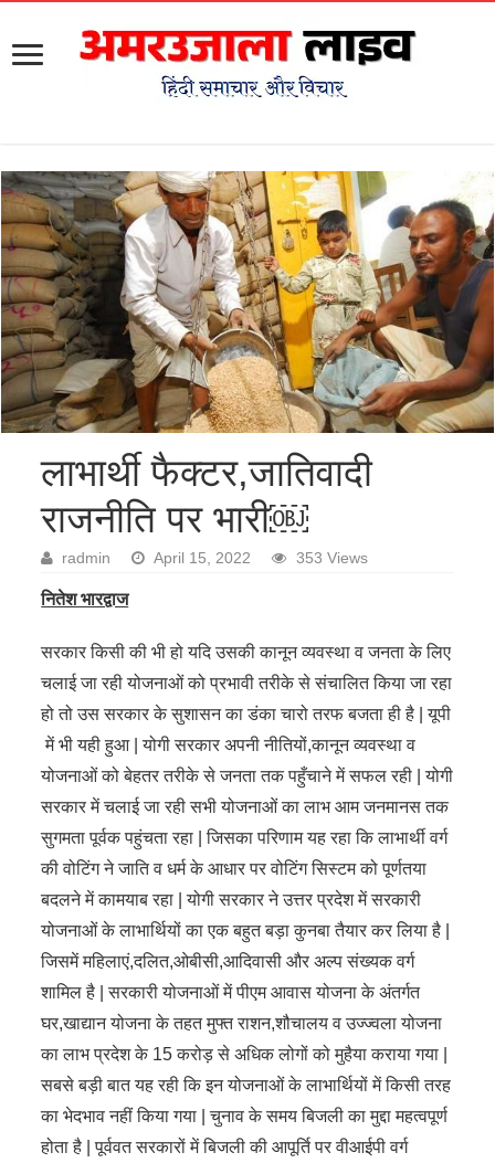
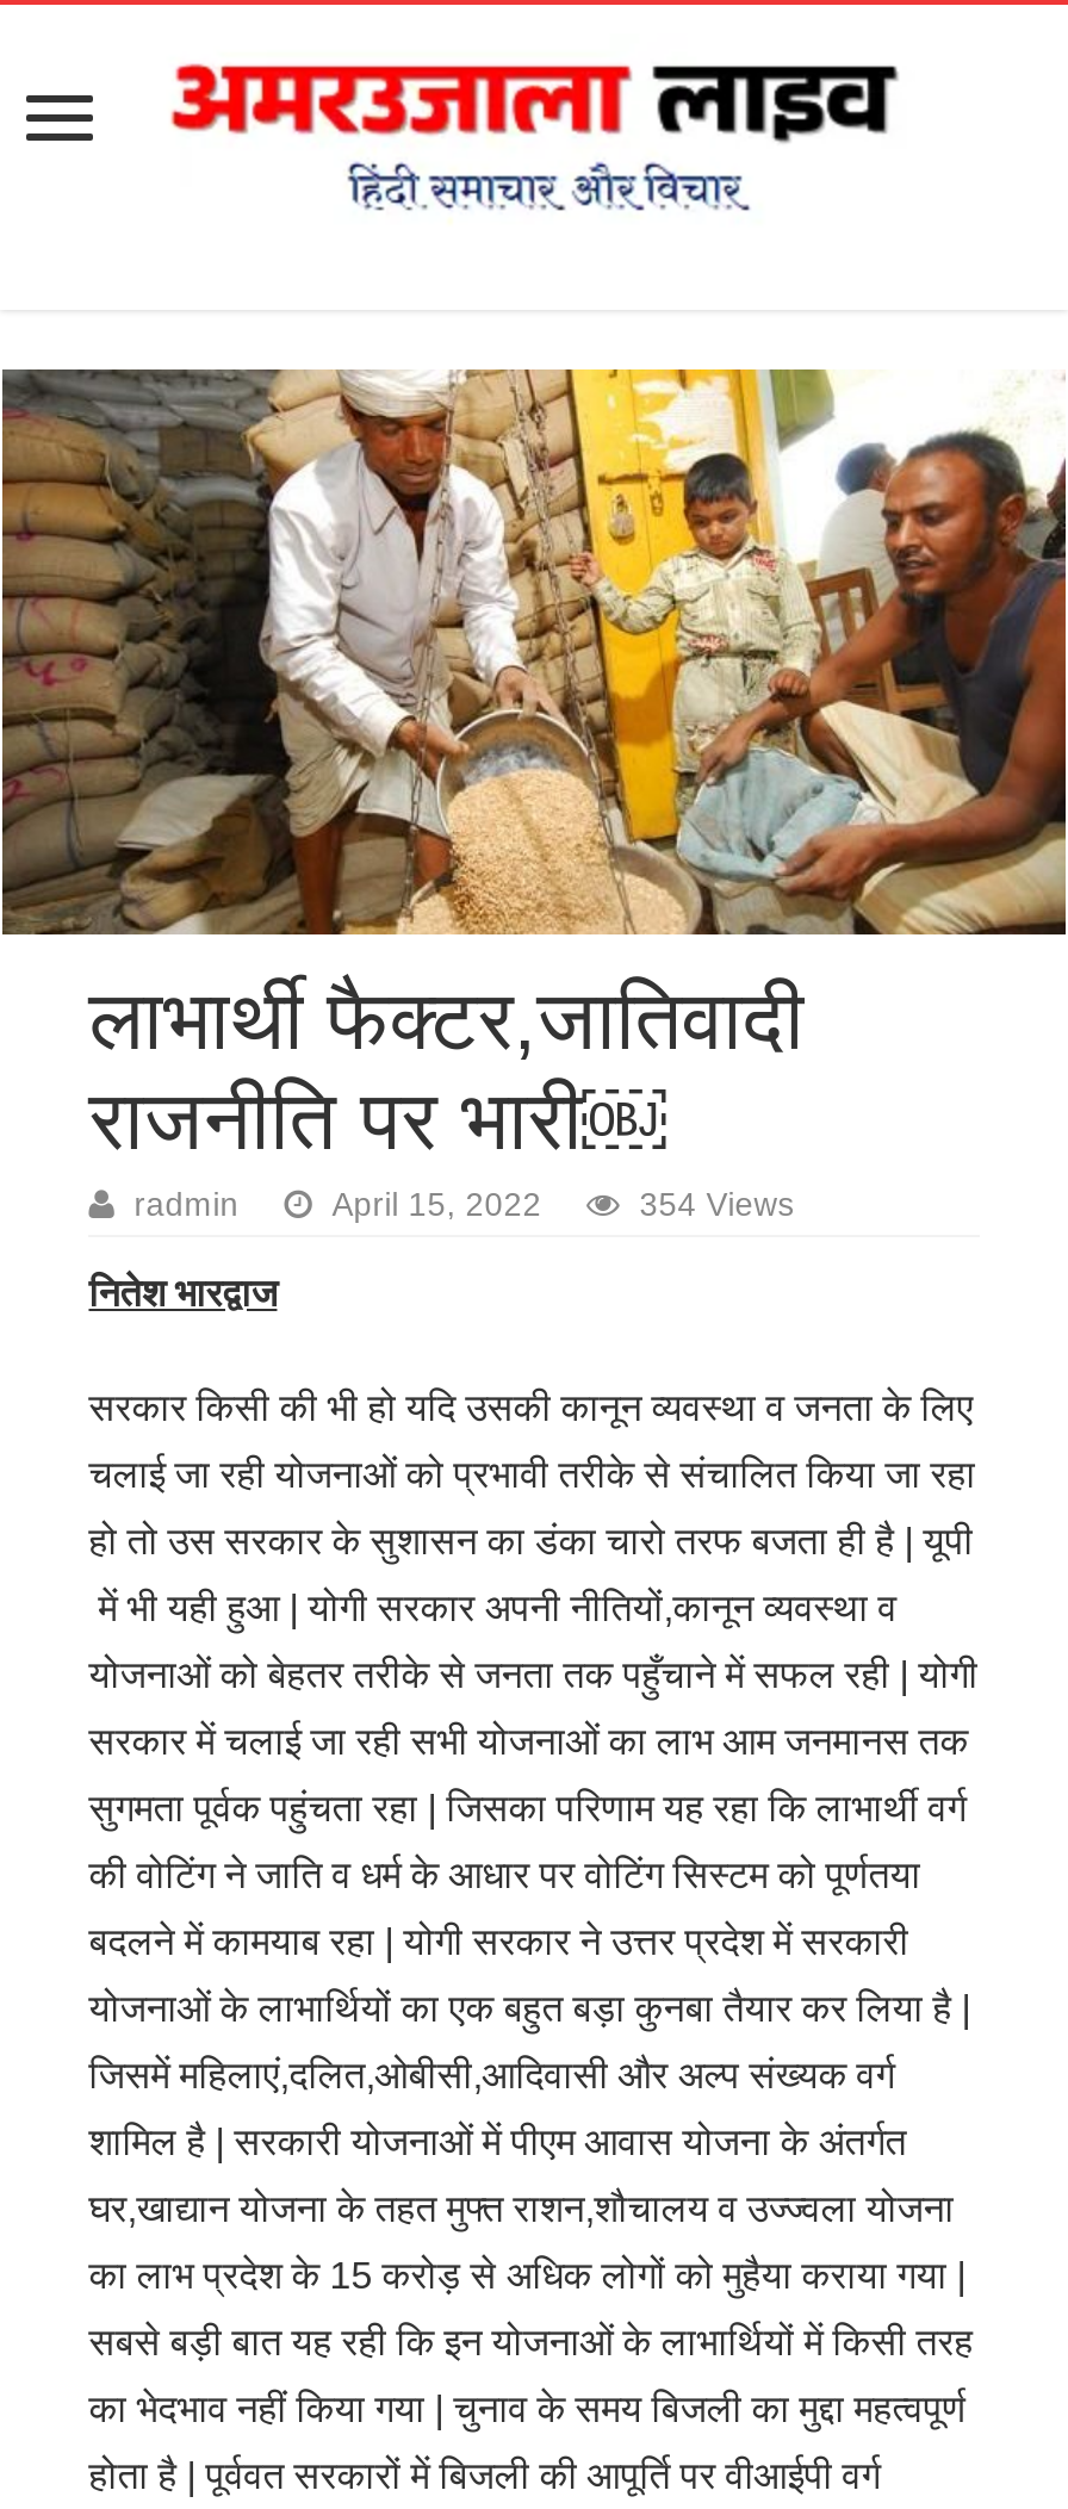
- 353 Views
+ 354 Views
